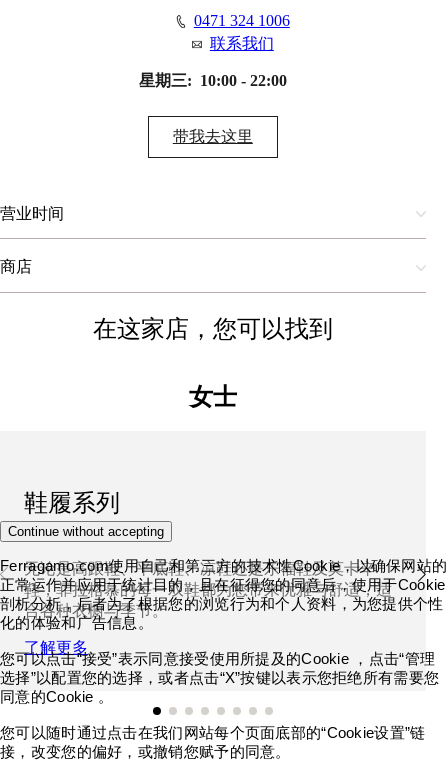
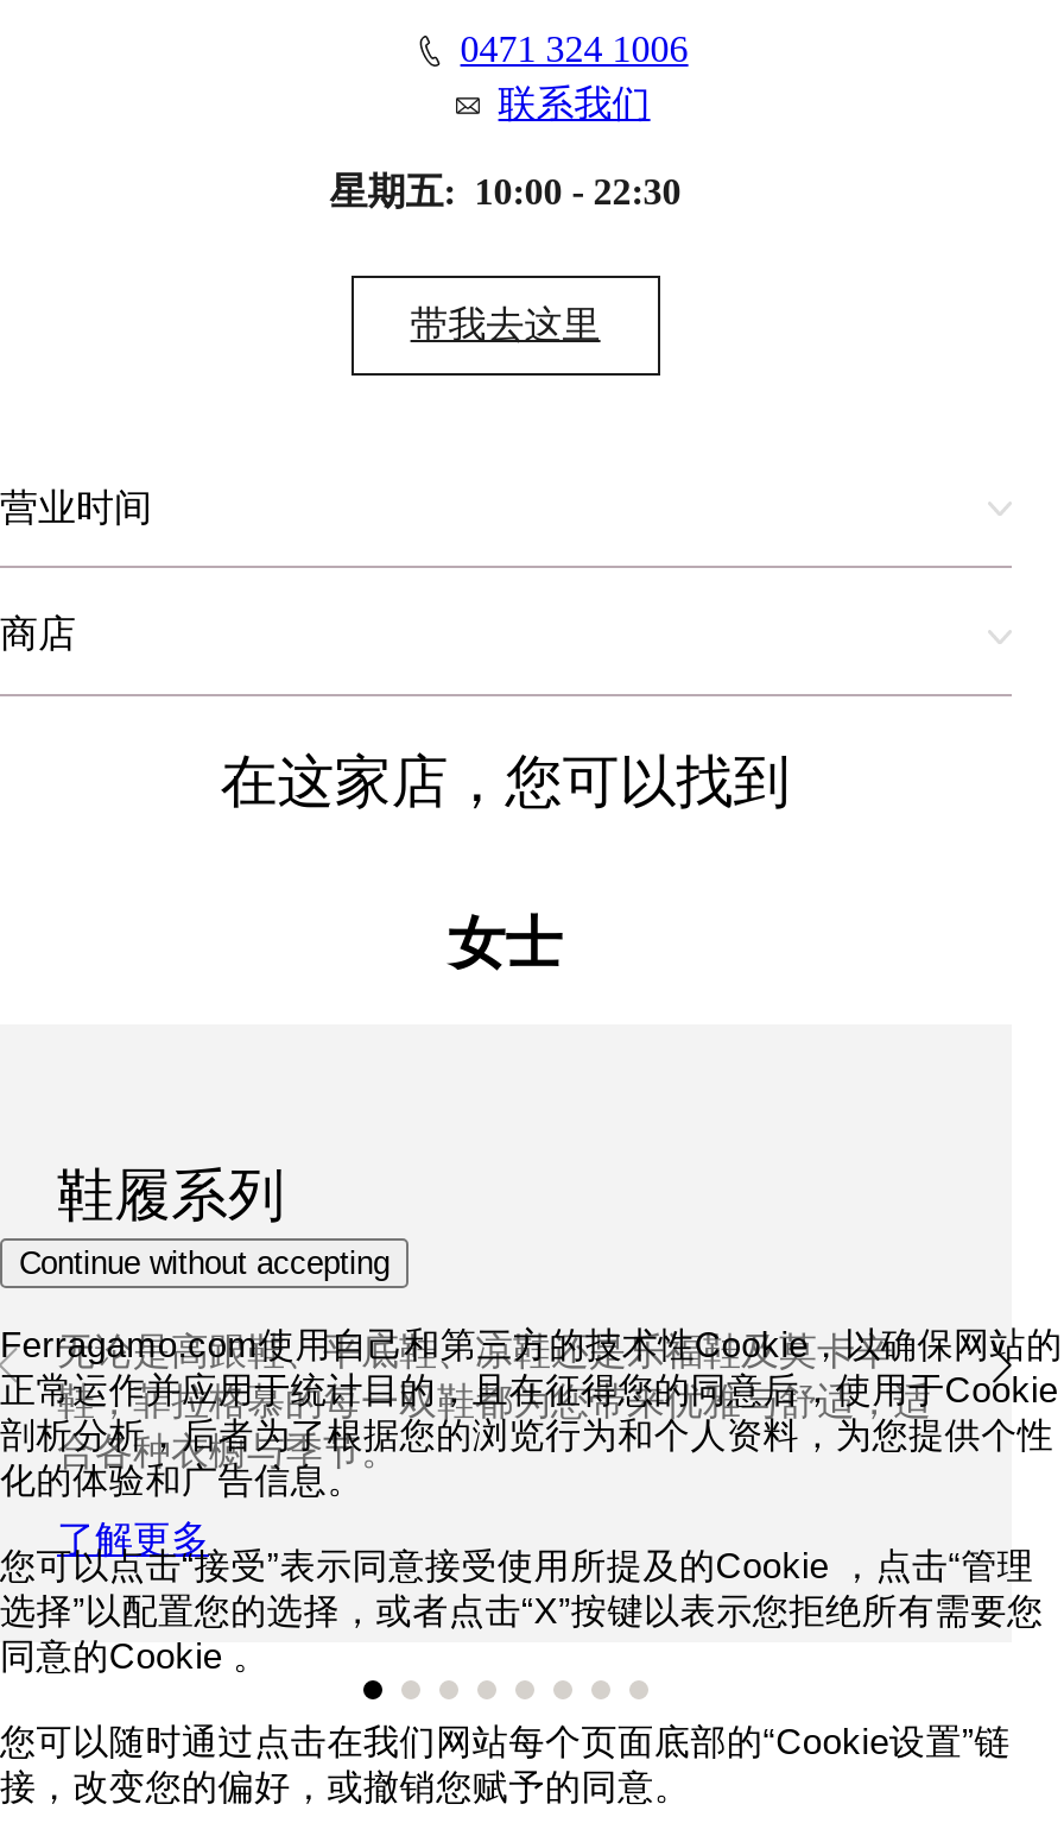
- 星期三: 10:00 - 22:00
+ 星期五: 10:00 - 22:30
